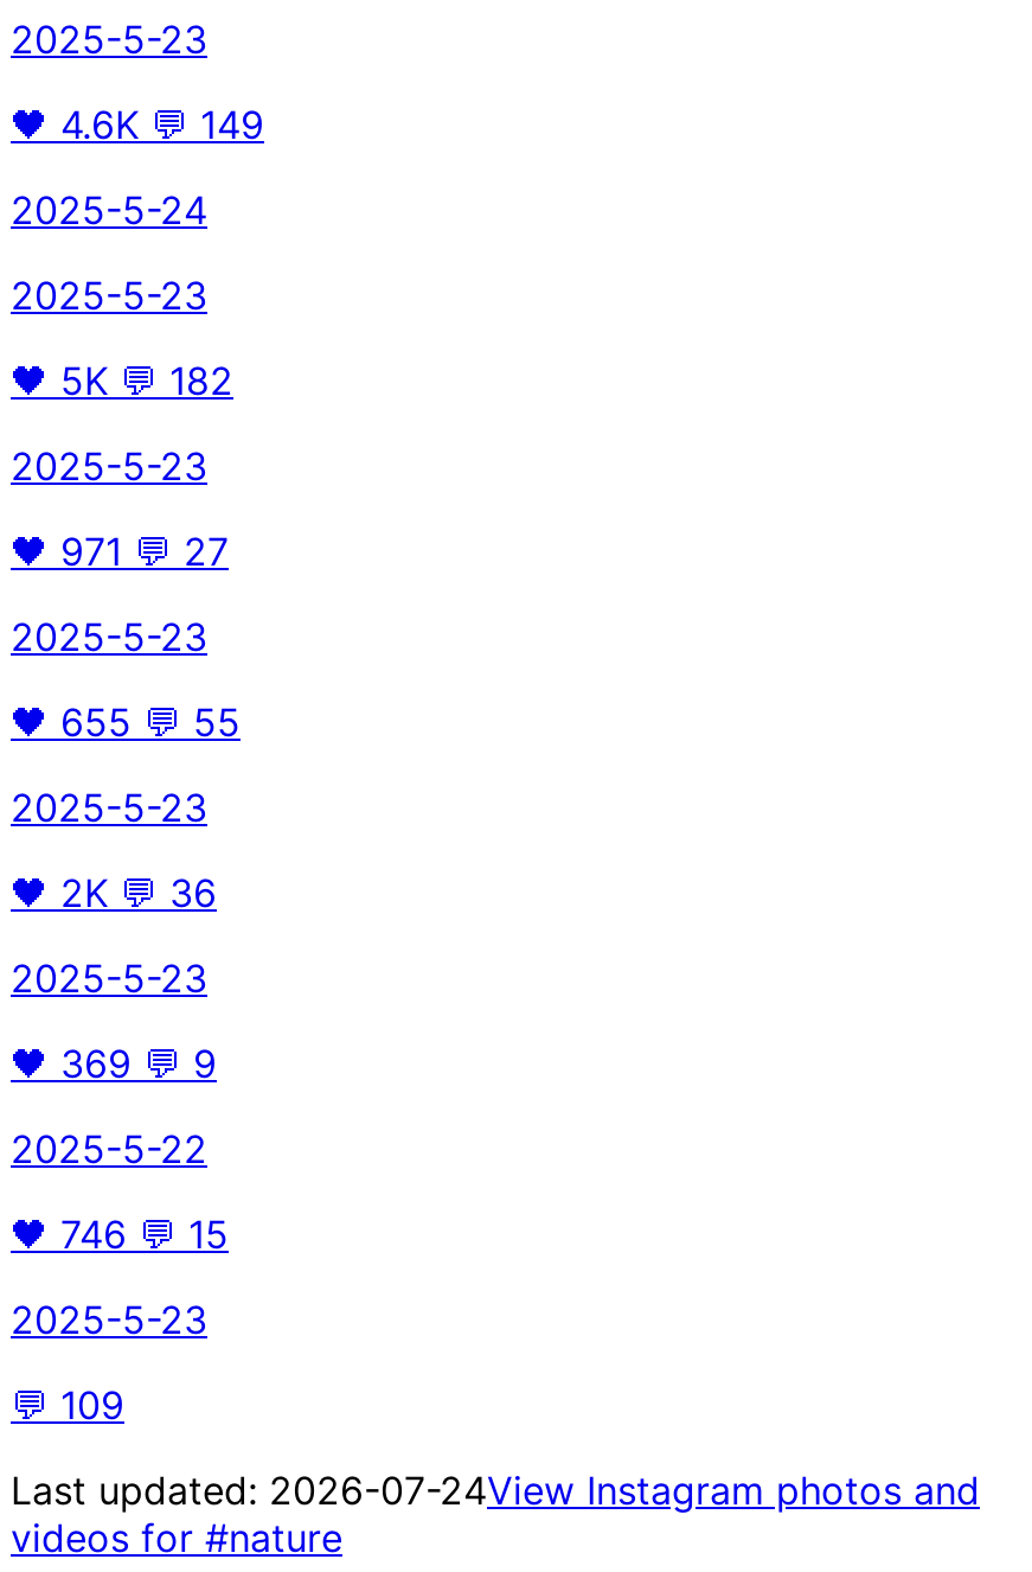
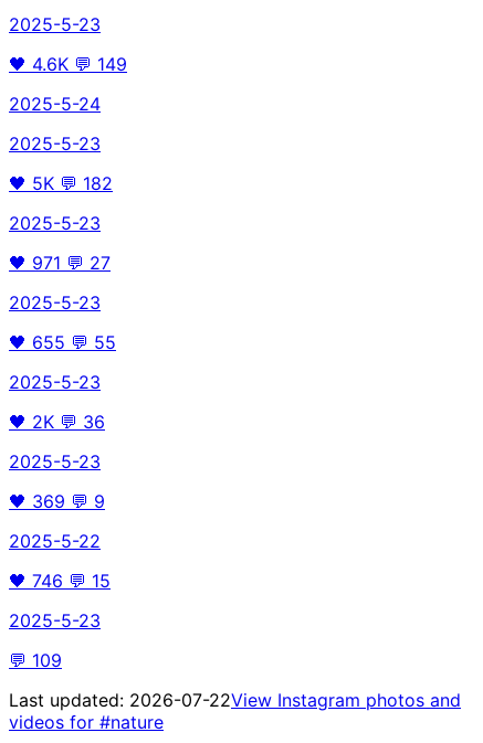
- Last updated: 2026-07-24View Instagram photos and
+ Last updated: 2026-07-22View Instagram photos and
